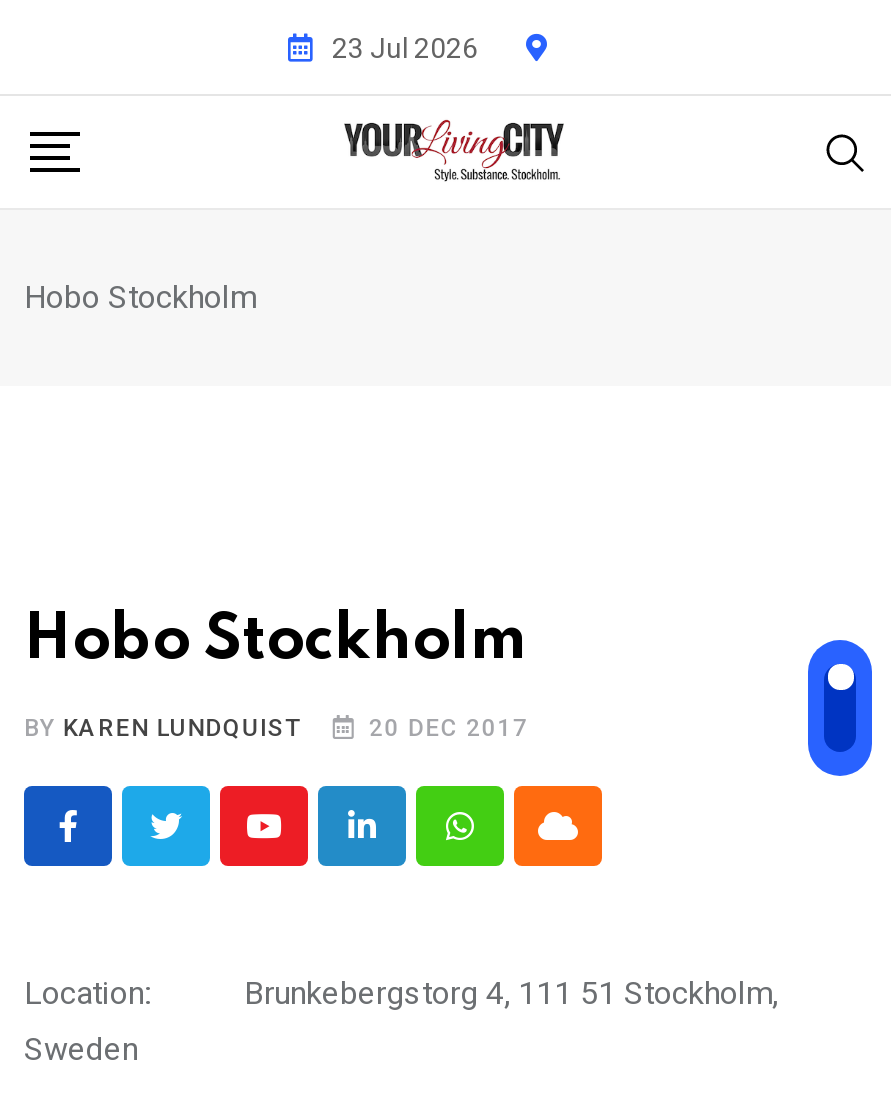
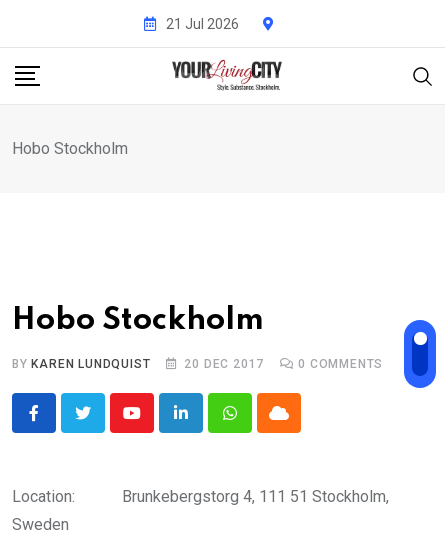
- 23 Jul 2026
+ 21 Jul 2026

+ 0 COMMENTS
